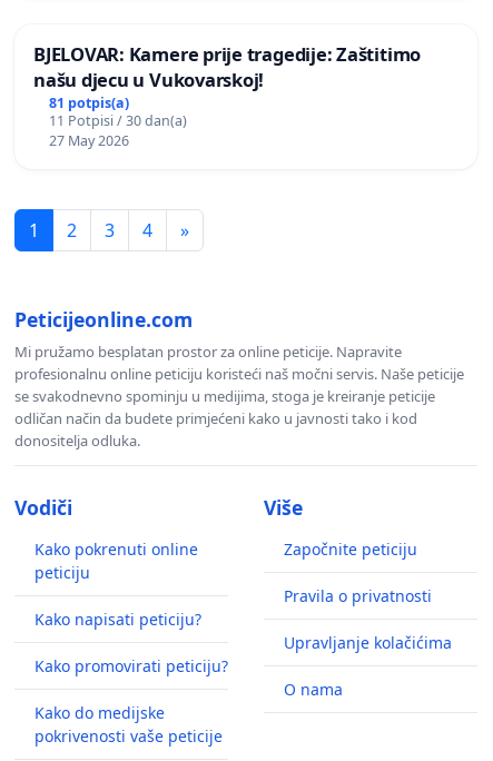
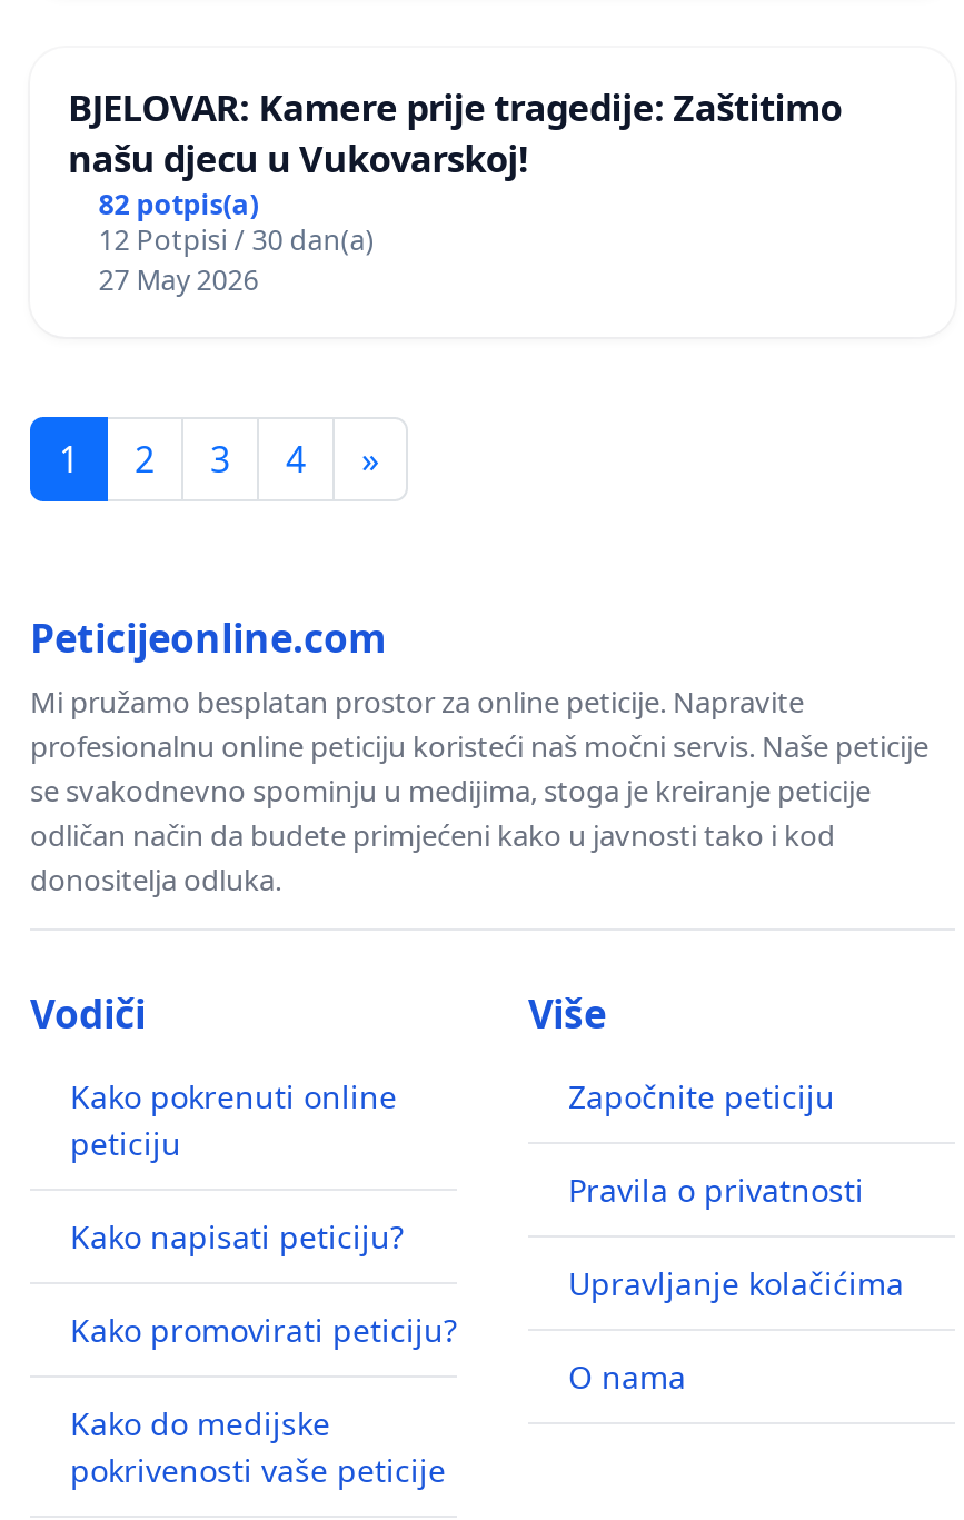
- 81 potpis(a)
+ 82 potpis(a)

- 11 Potpisi / 30 dan(a)
+ 12 Potpisi / 30 dan(a)
